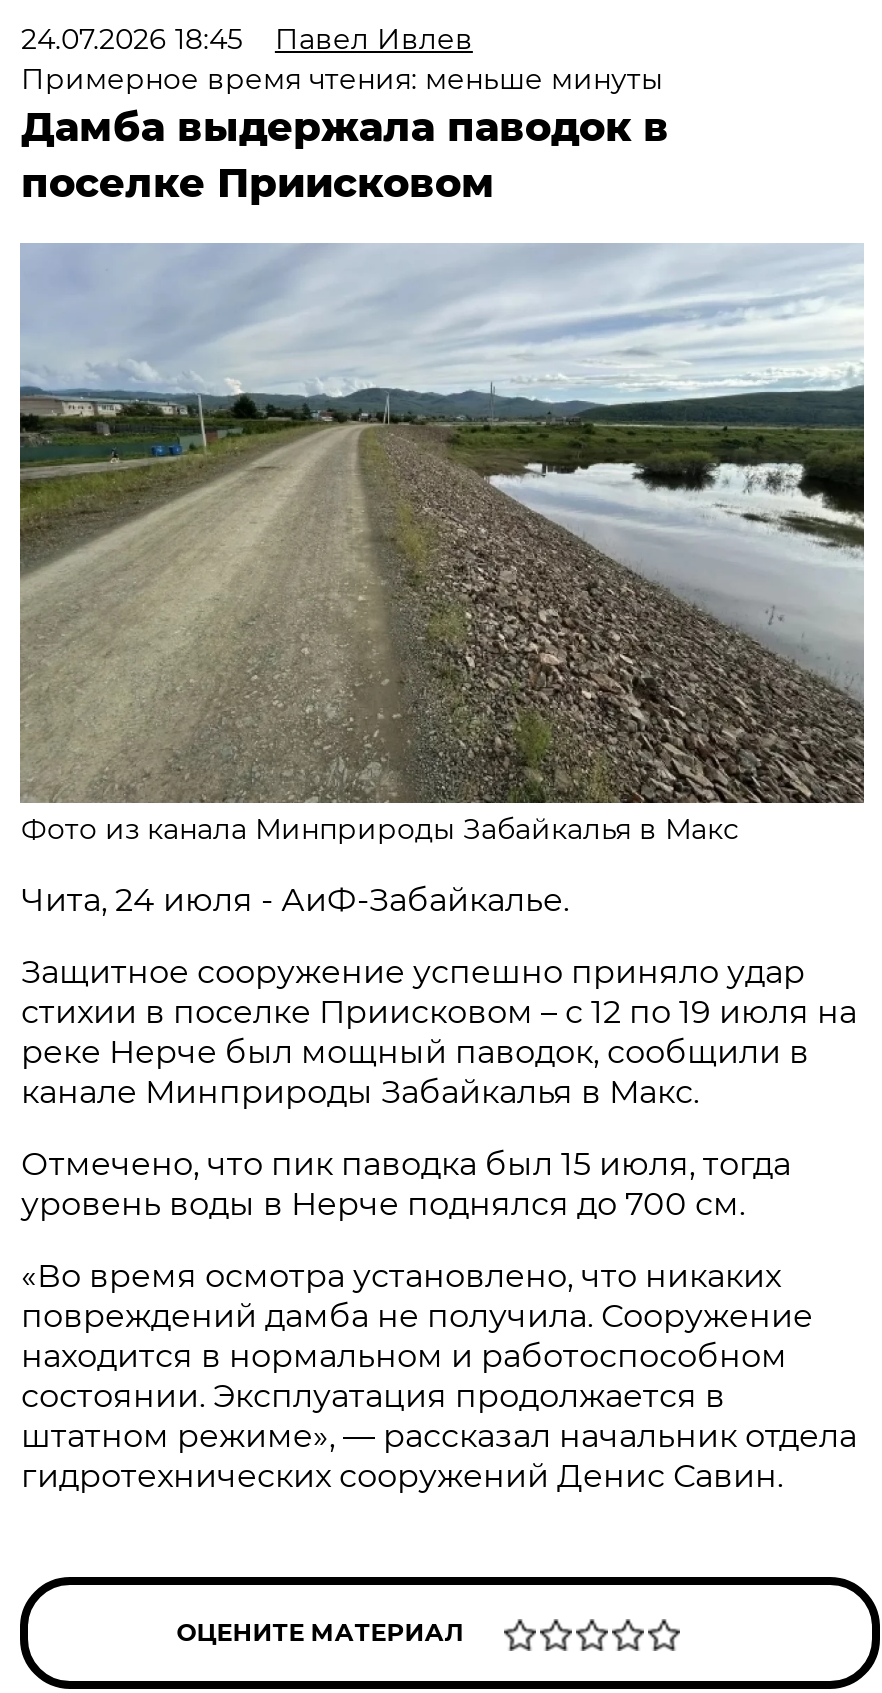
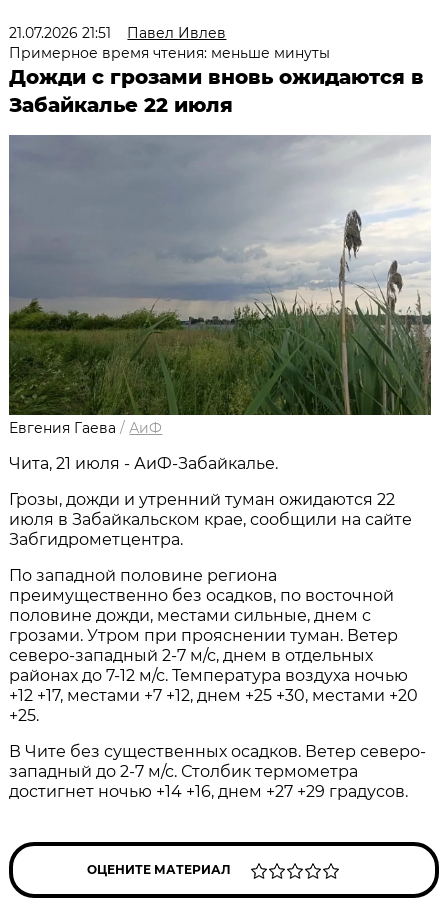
- 24.07.2026 18:45 Павел Ивлев
+ 21.07.2026 21:51 Павел Ивлев

- Дамба выдержала паводок в
- поселке Приисковом
+ Дожди с грозами вновь ожидаются в
+ Забайкалье 22 июля

- [image]
- Фото из канала Минприроды Забайкалья в Макс
+ [image]
+ Евгения Гаева / АиФ

- Чита, 24 июля - АиФ-Забайкалье.
+ Чита, 21 июля - АиФ-Забайкалье.

- Защитное сооружение успешно приняло удар
- стихии в поселке Приисковом – с 12 по 19 июля на
- реке Нерче был мощный паводок, сообщили в
- канале Минприроды Забайкалья в Макс.
+ Грозы, дожди и утренний туман ожидаются 22
+ июля в Забайкальском крае, сообщили на сайте
+ Забгидрометцентра.

- Отмечено, что пик паводка был 15 июля, тогда
- уровень воды в Нерче поднялся до 700 см.
+ По западной половине региона
+ преимущественно без осадков, по восточной
+ половине дожди, местами сильные, днем с
+ грозами. Утром при прояснении туман. Ветер
+ северо-западный 2-7 м/с, днем в отдельных
+ районах до 7-12 м/с. Температура воздуха ночью
+ +12 +17, местами +7 +12, днем +25 +30, местами +20
+ +25.

- «Во время осмотра установлено, что никаких
- повреждений дамба не получилa. Сооружение
- находится в нормальном и работоспособном
- состоянии. Эксплуатация продолжается в
- штатном режимe», — рассказал начальник отдела
- гидротехнических сооружений Денис Савин.
+ В Чите без существенных осадков. Ветер северо-
+ западный до 2-7 м/с. Столбик термометра
+ достигнет ночью +14 +16, днем +27 +29 градусов.
